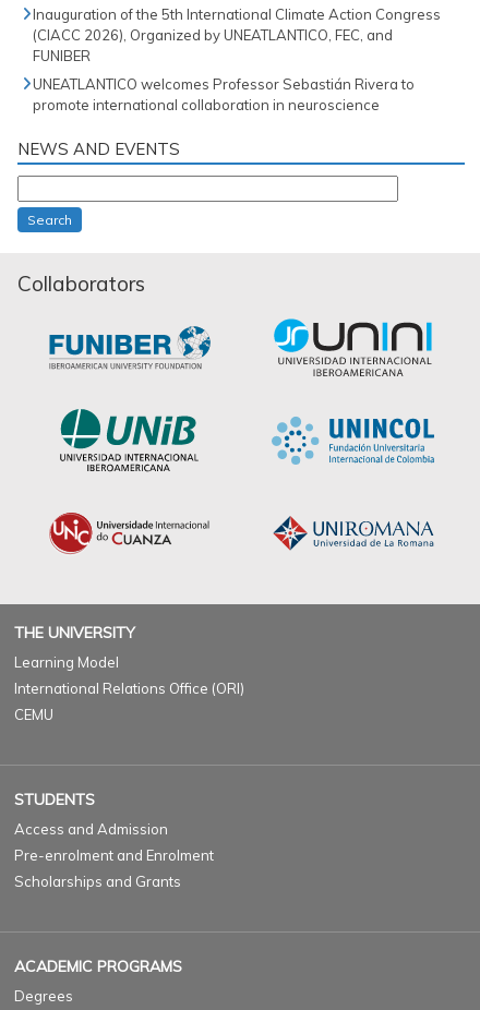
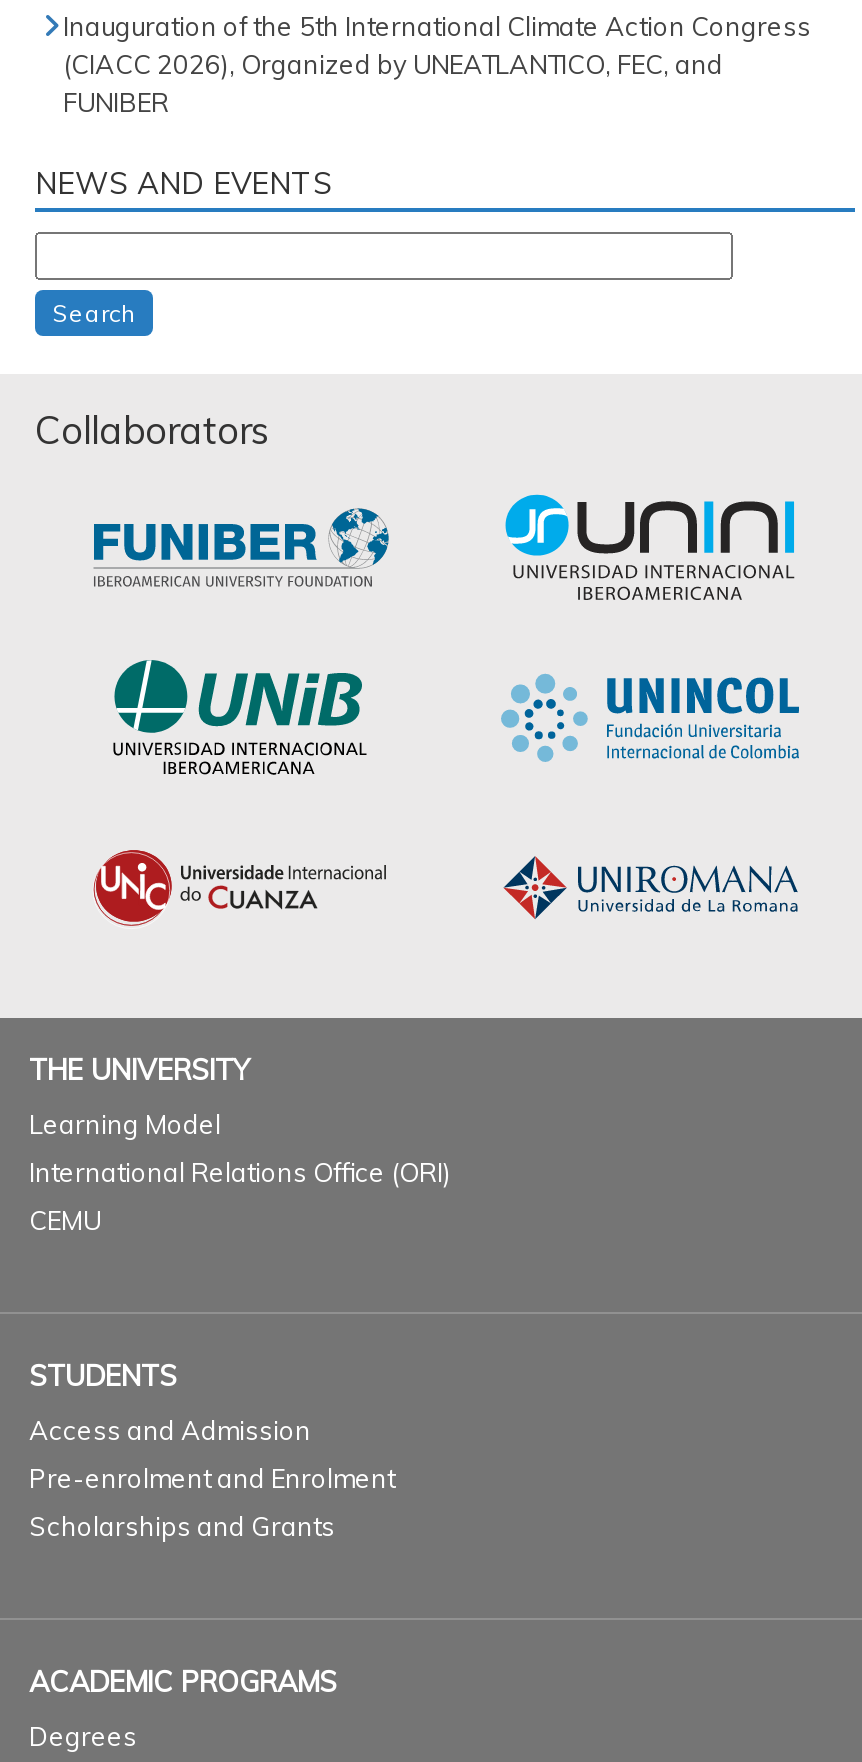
- UNEATLANTICO welcomes Professor Sebastián Rivera to
- promote international collaboration in neuroscience
